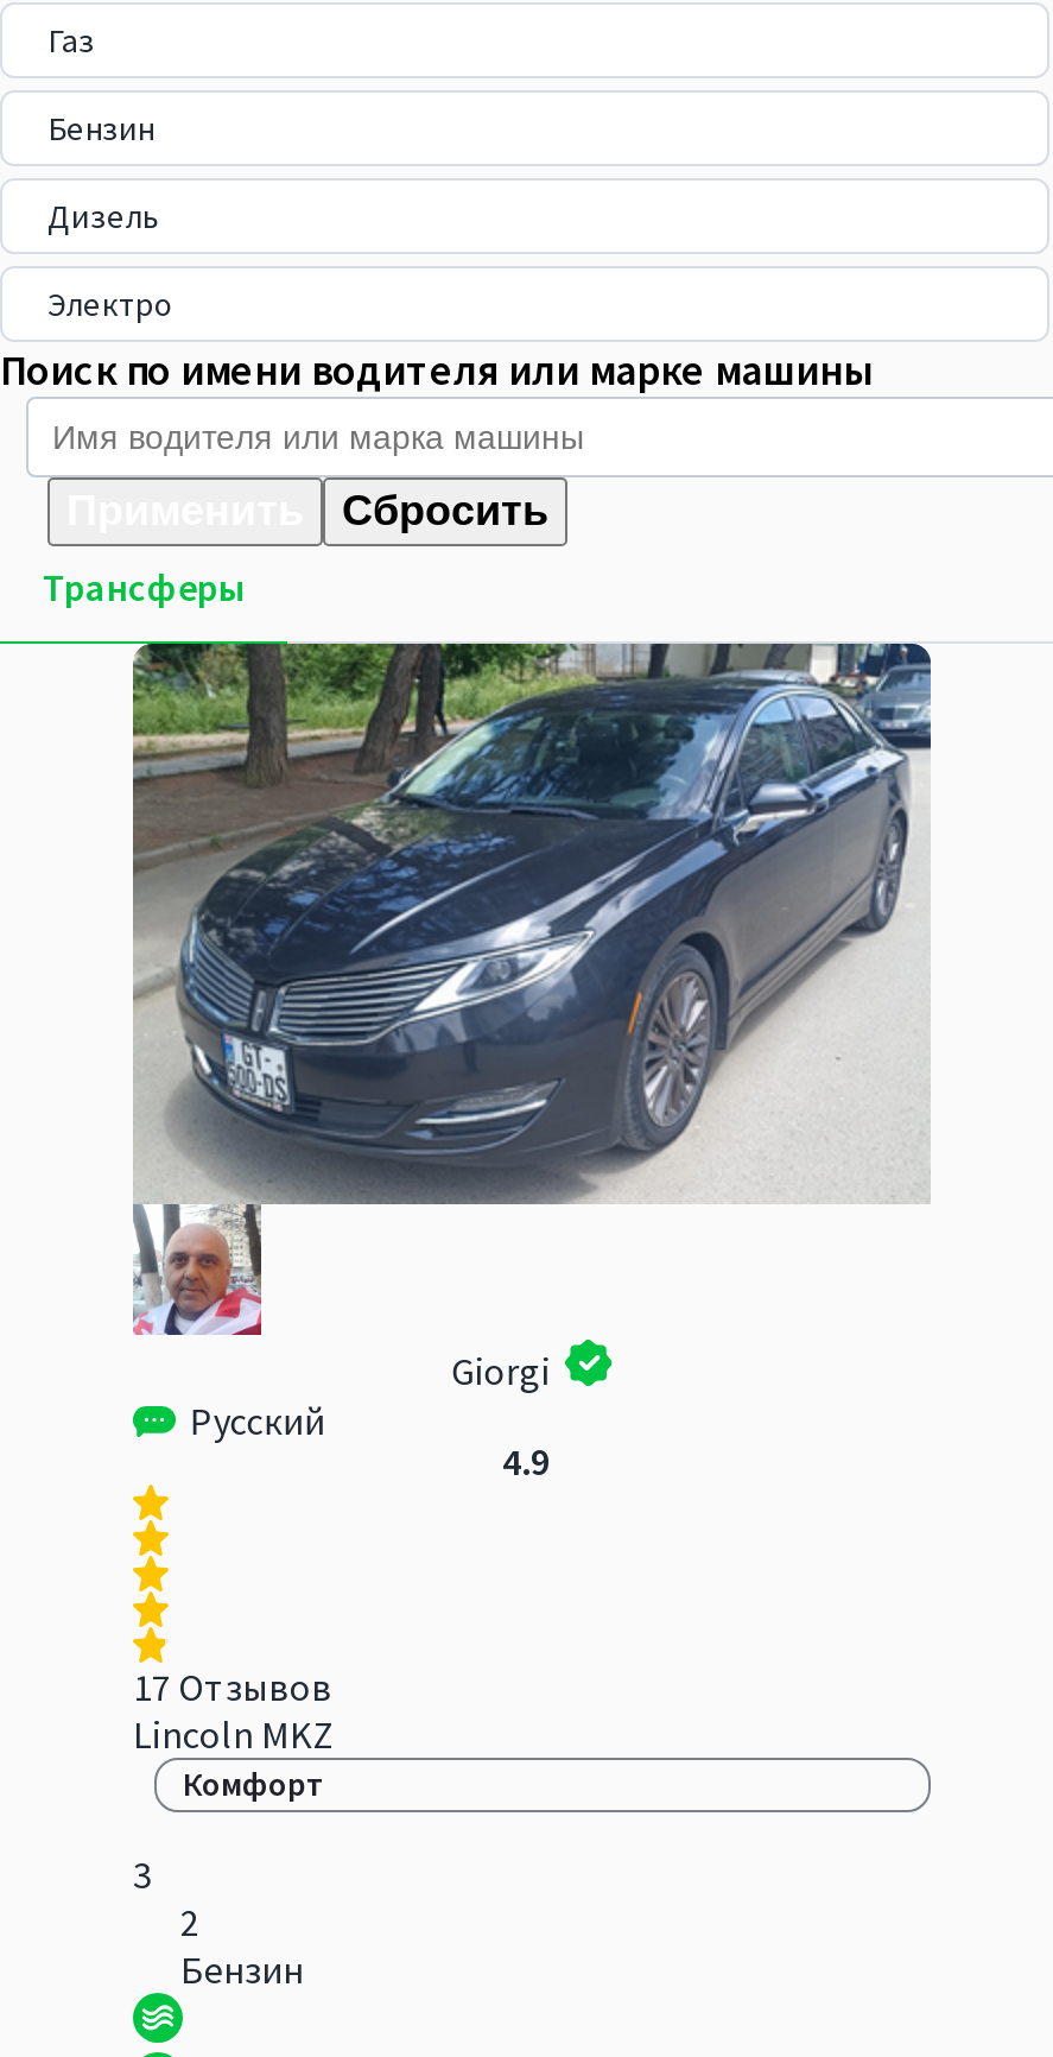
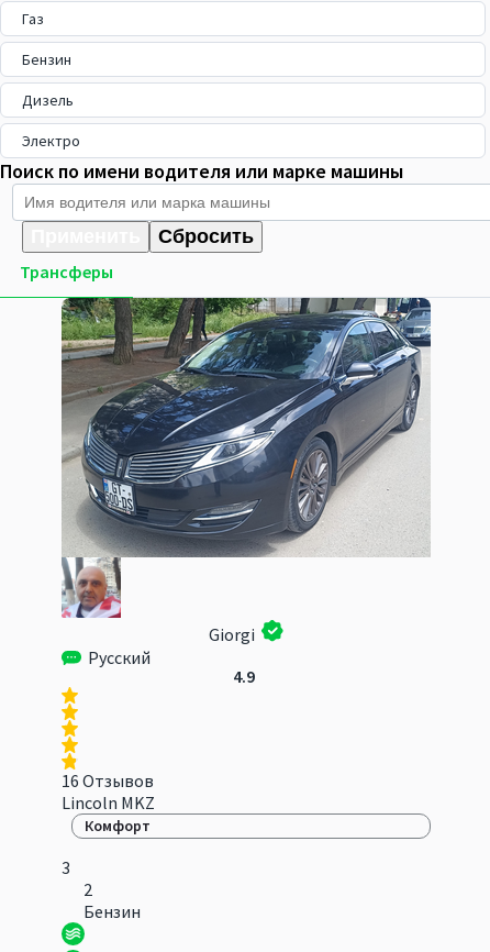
- 17 Отзывов
+ 16 Отзывов
